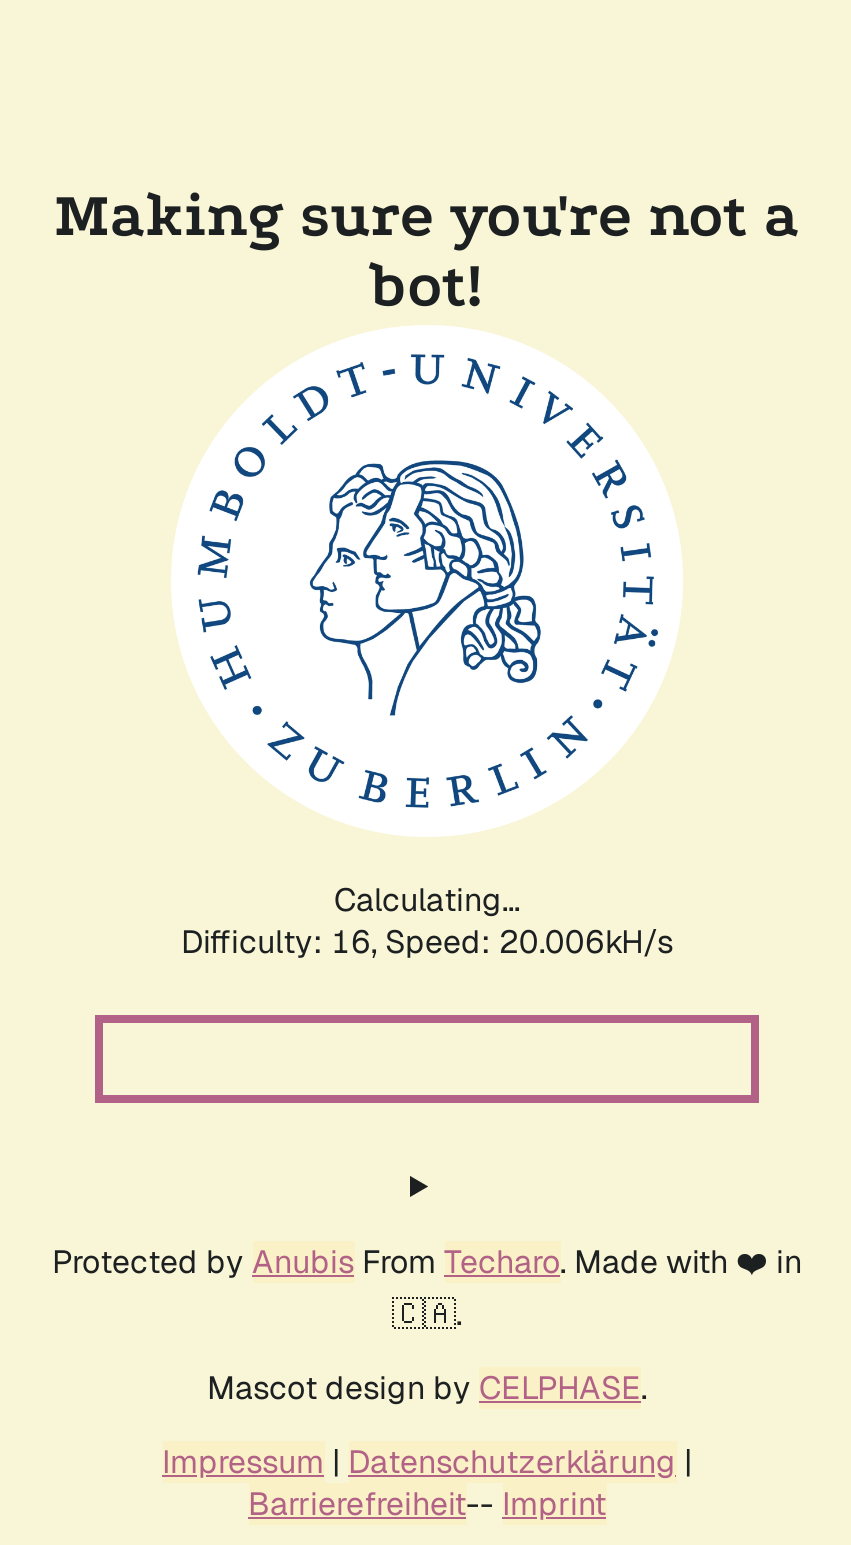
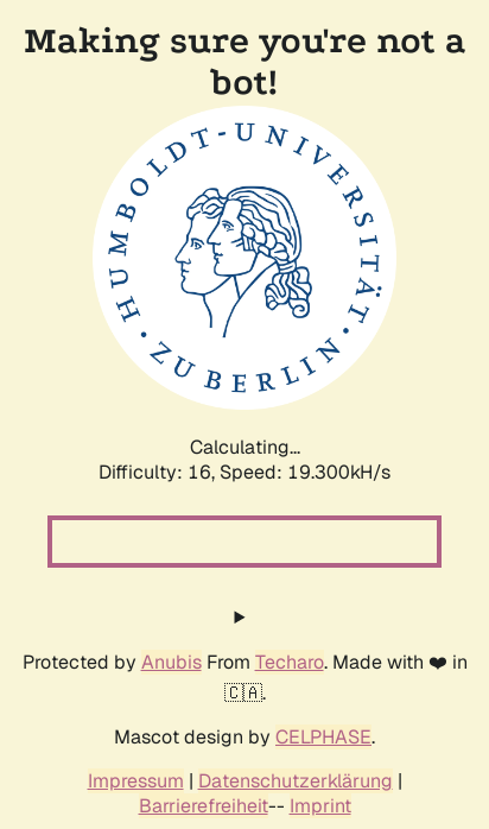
- Difficulty: 16, Speed: 20.006kH/s
+ Difficulty: 16, Speed: 19.300kH/s
